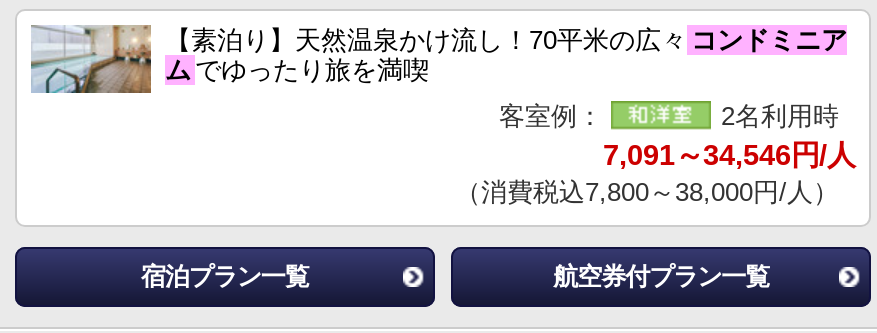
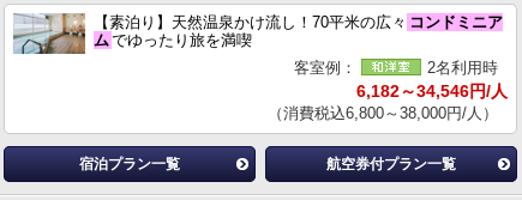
- 7,091～34,546円/人
+ 6,182～34,546円/人

- （消費税込7,800～38,000円/人）
+ （消費税込6,800～38,000円/人）
